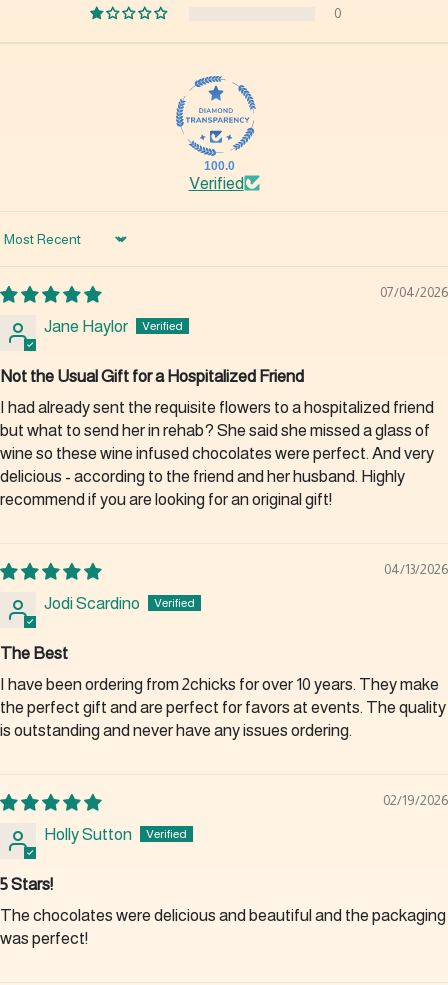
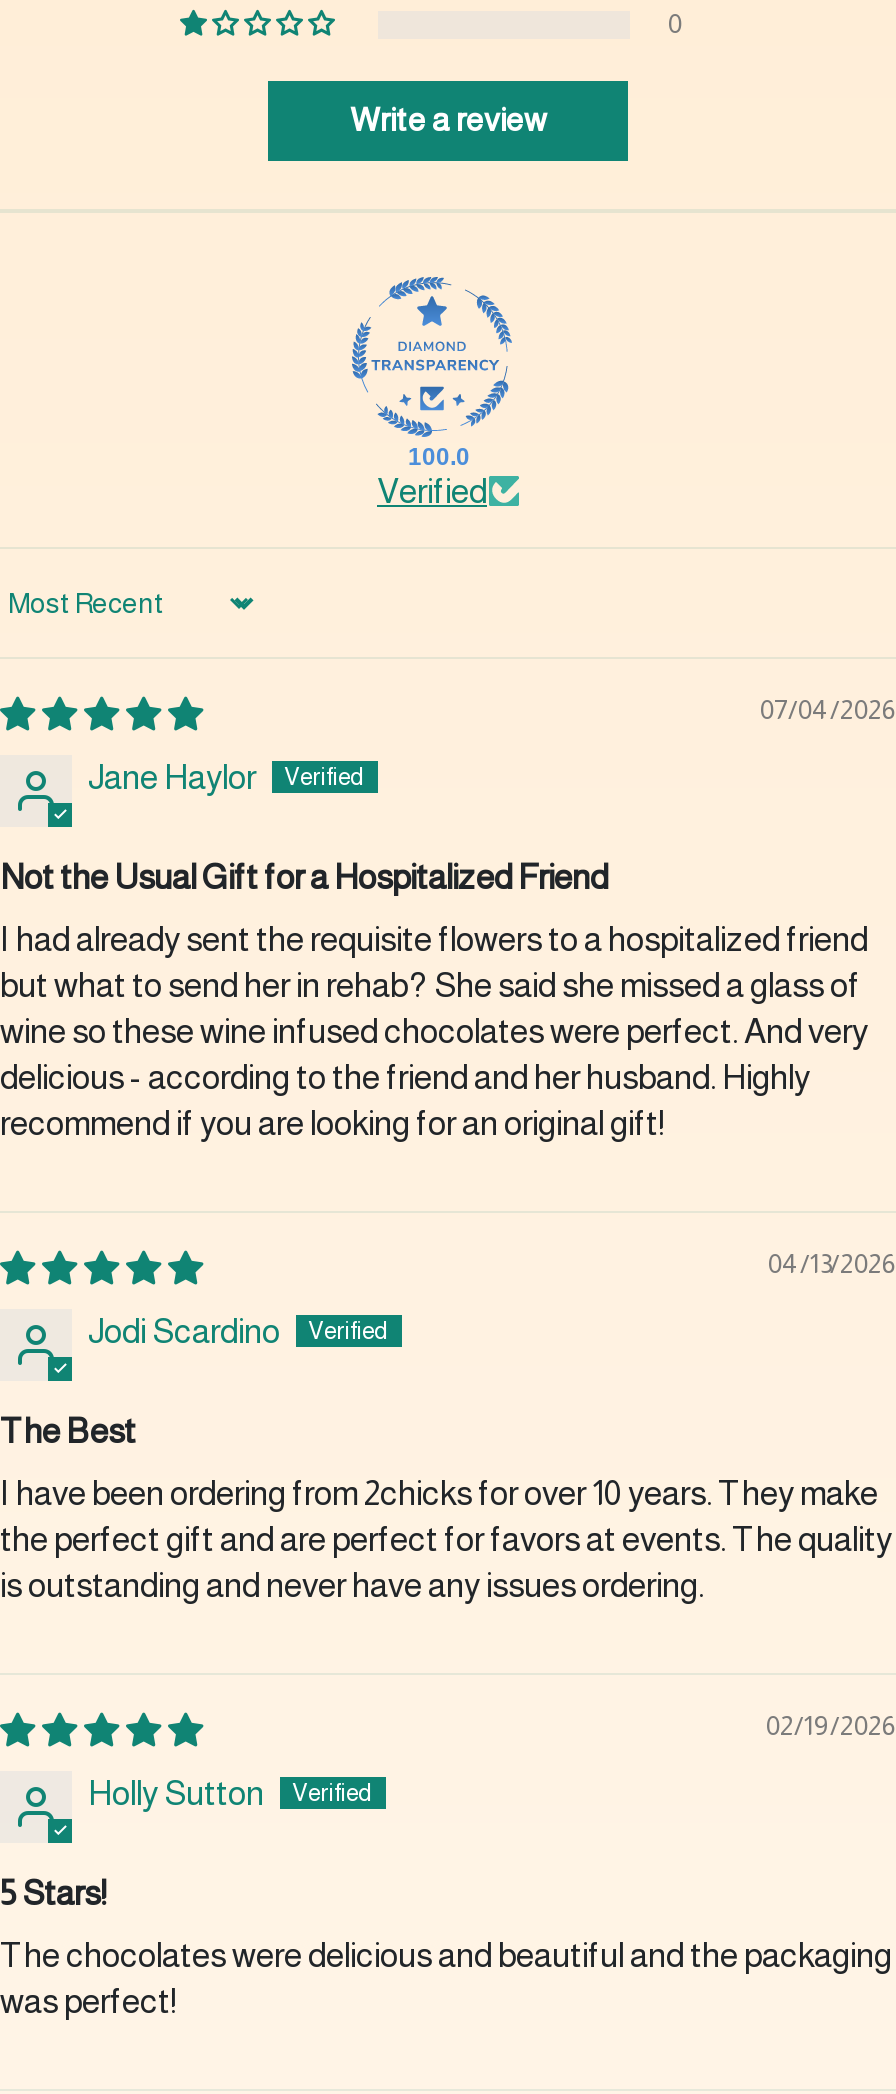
+ Write a review
